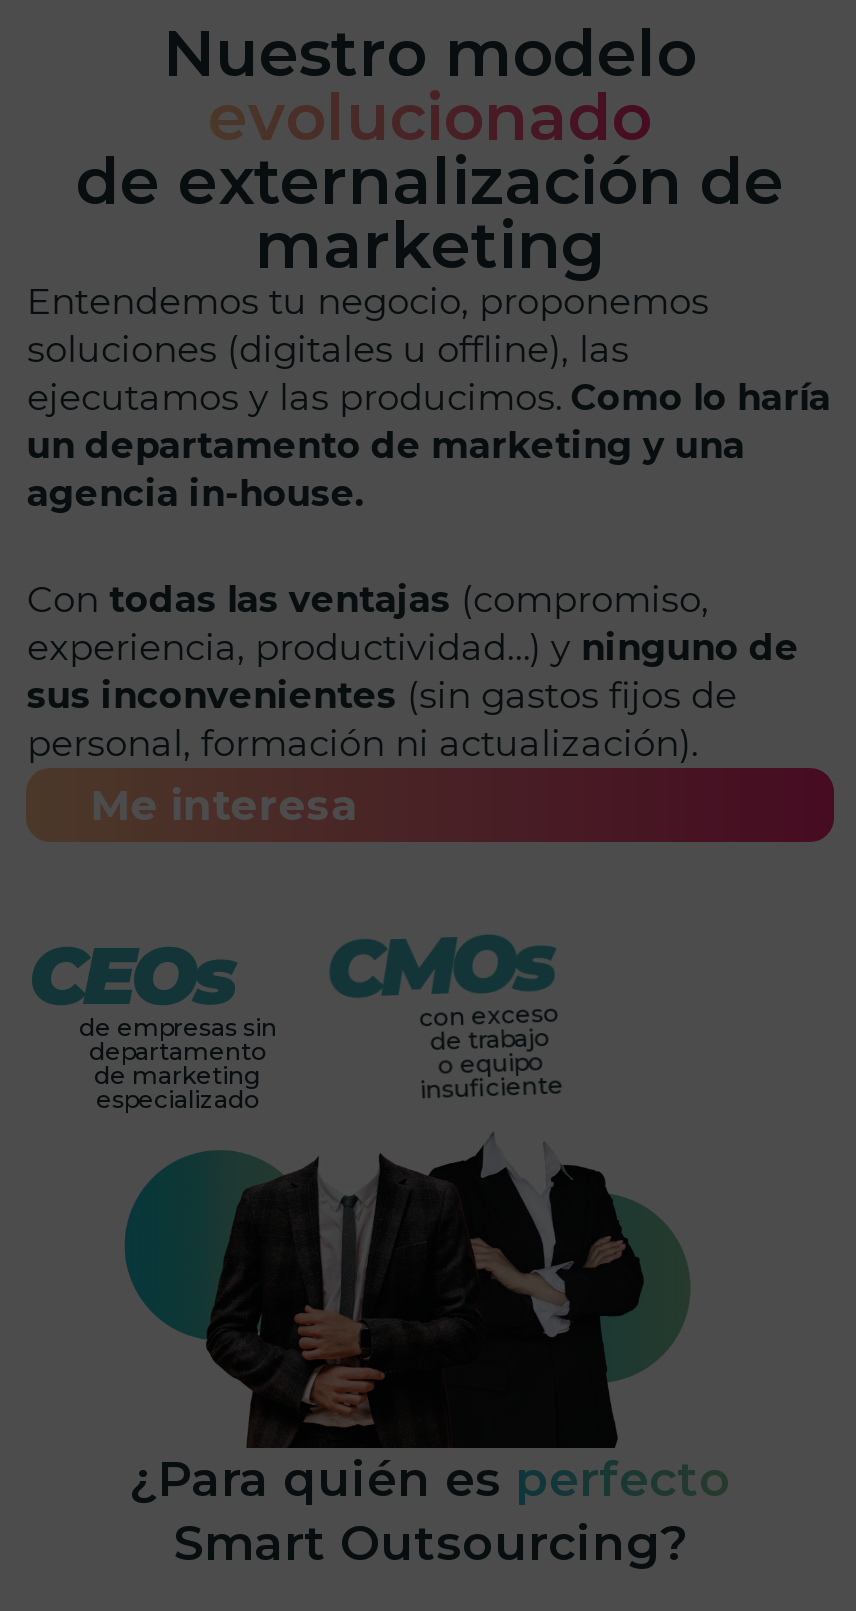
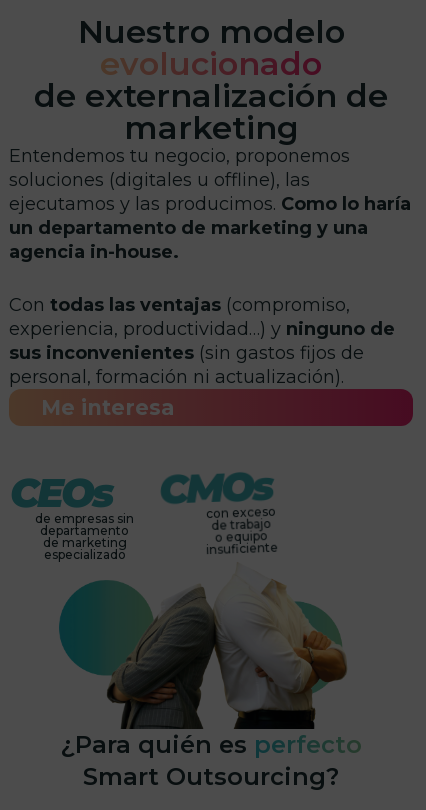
- [image]
+ [image]
